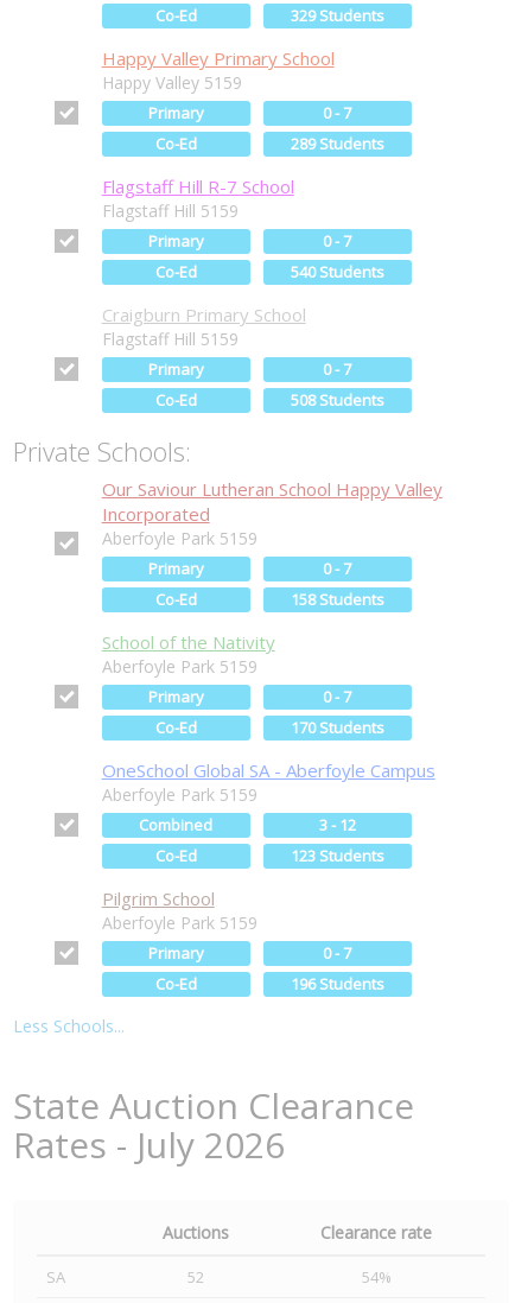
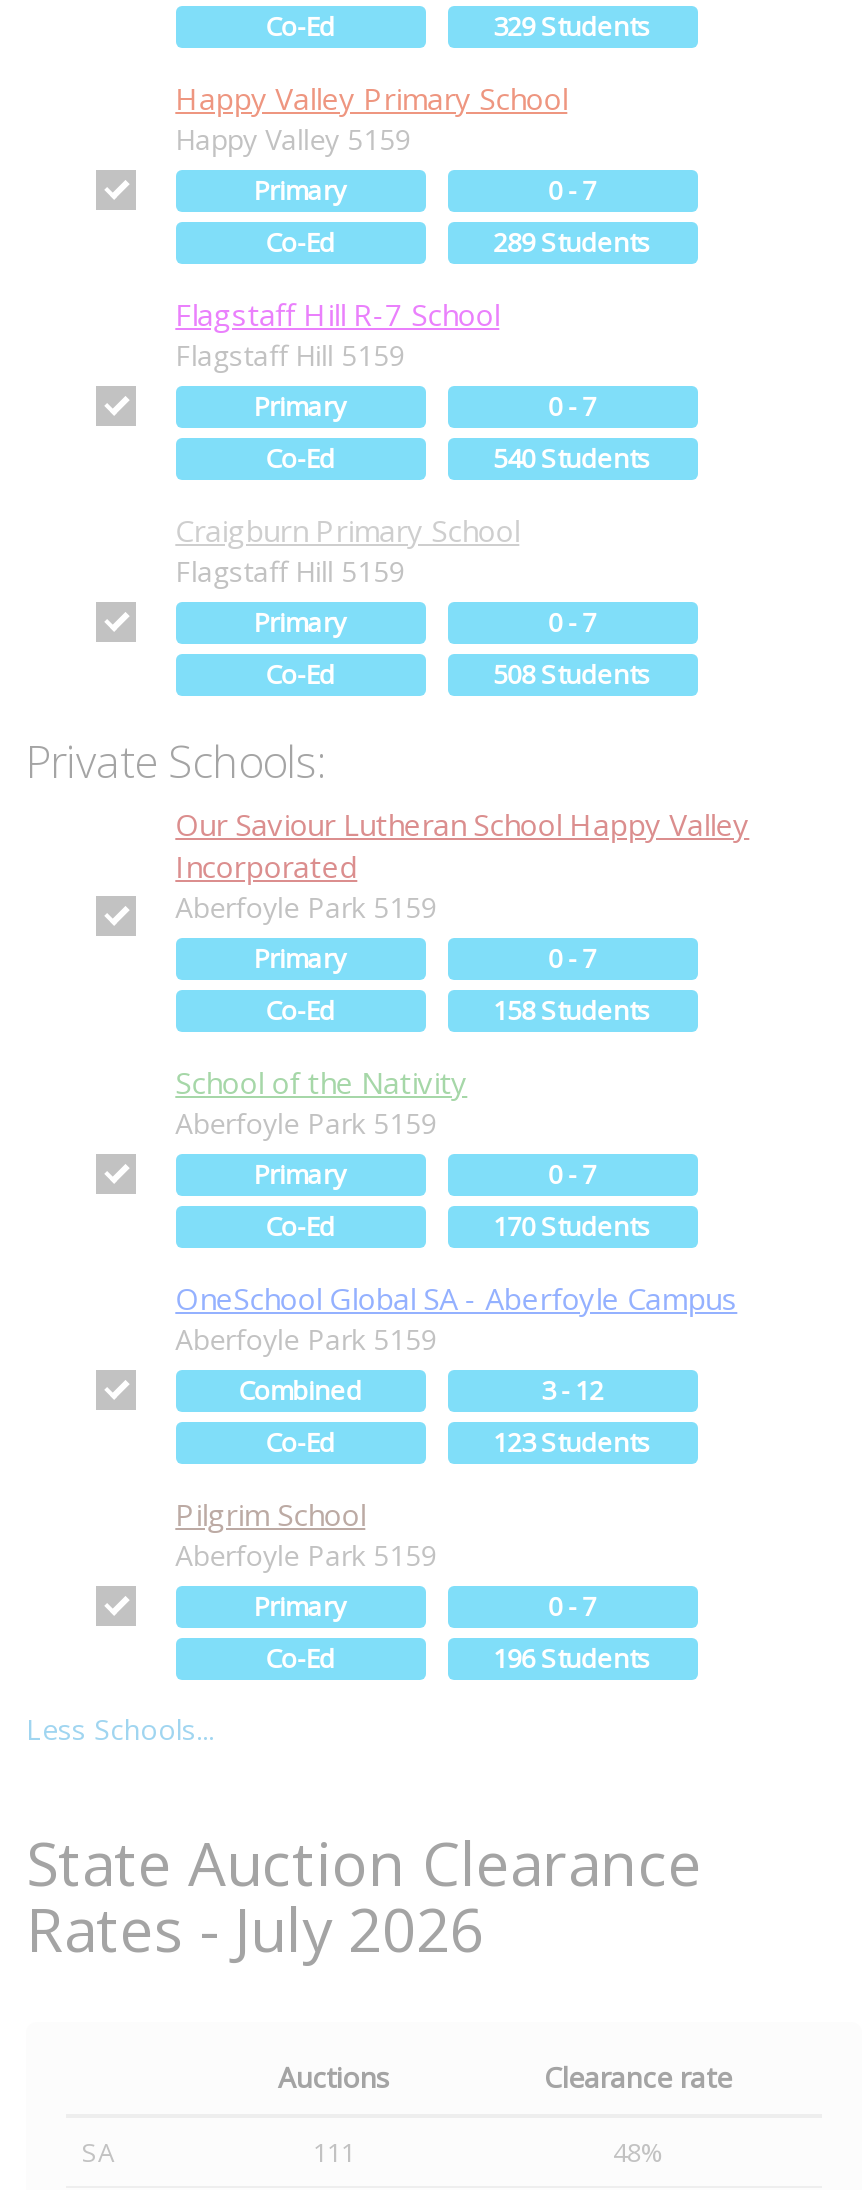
- 52
+ 111

- 54%
+ 48%
